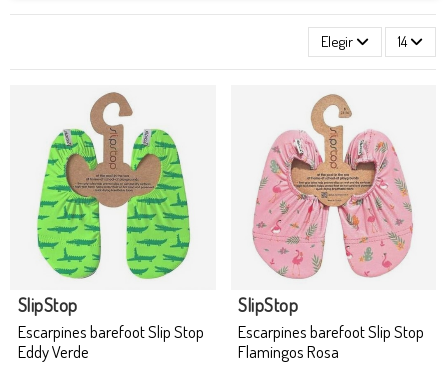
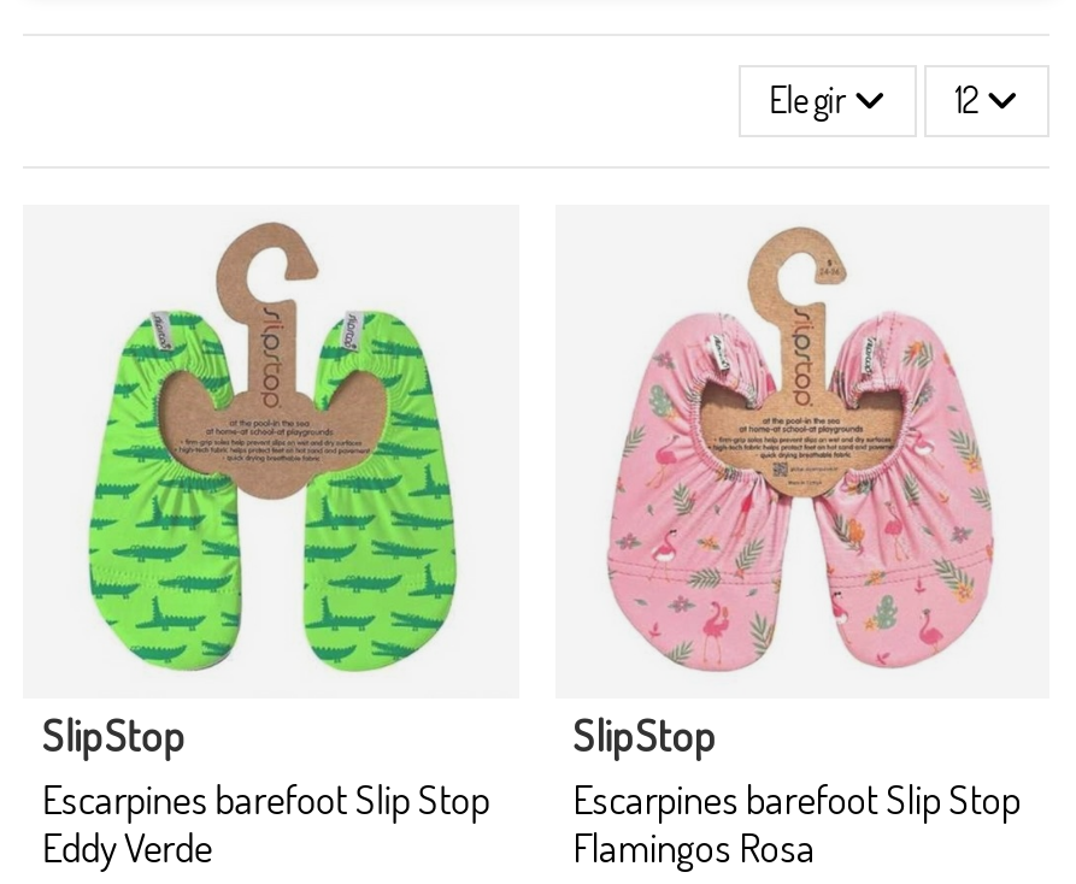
- 14
+ 12
